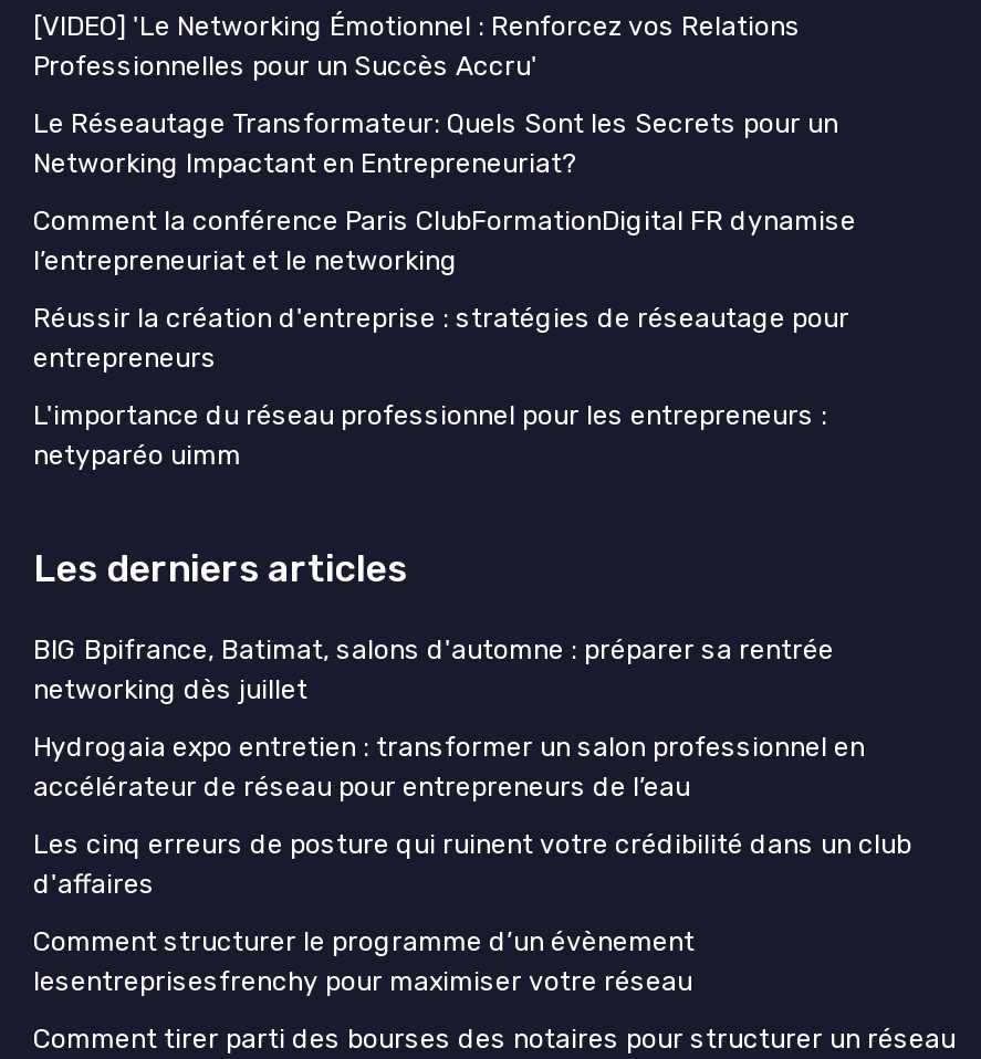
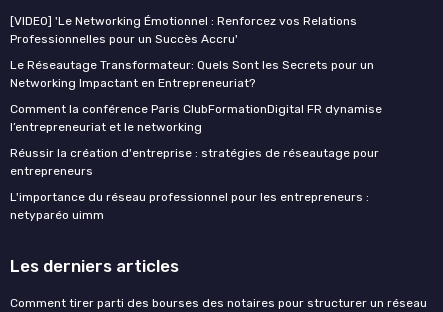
- BIG Bpifrance, Batimat, salons d'automne : préparer sa rentrée
- networking dès juillet
- Hydrogaia expo entretien : transformer un salon professionnel en
- accélérateur de réseau pour entrepreneurs de l’eau
- Les cinq erreurs de posture qui ruinent votre crédibilité dans un club
- d'affaires
- Comment structurer le programme d’un évènement
- lesentreprisesfrenchy pour maximiser votre réseau
